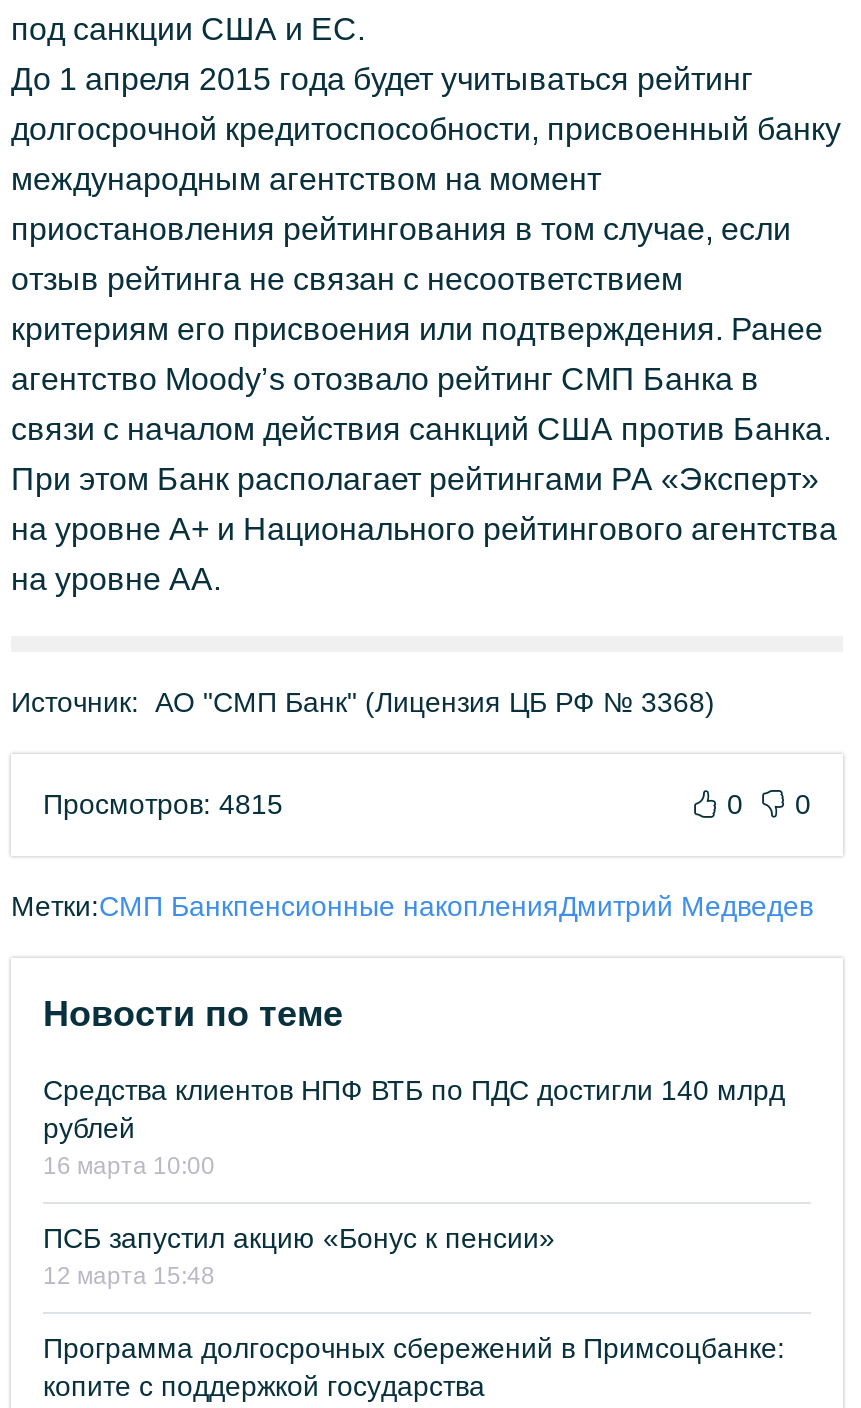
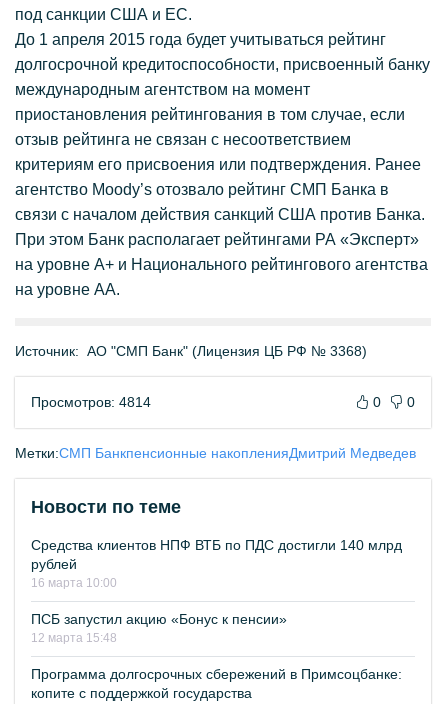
- Просмотров: 4815
+ Просмотров: 4814
